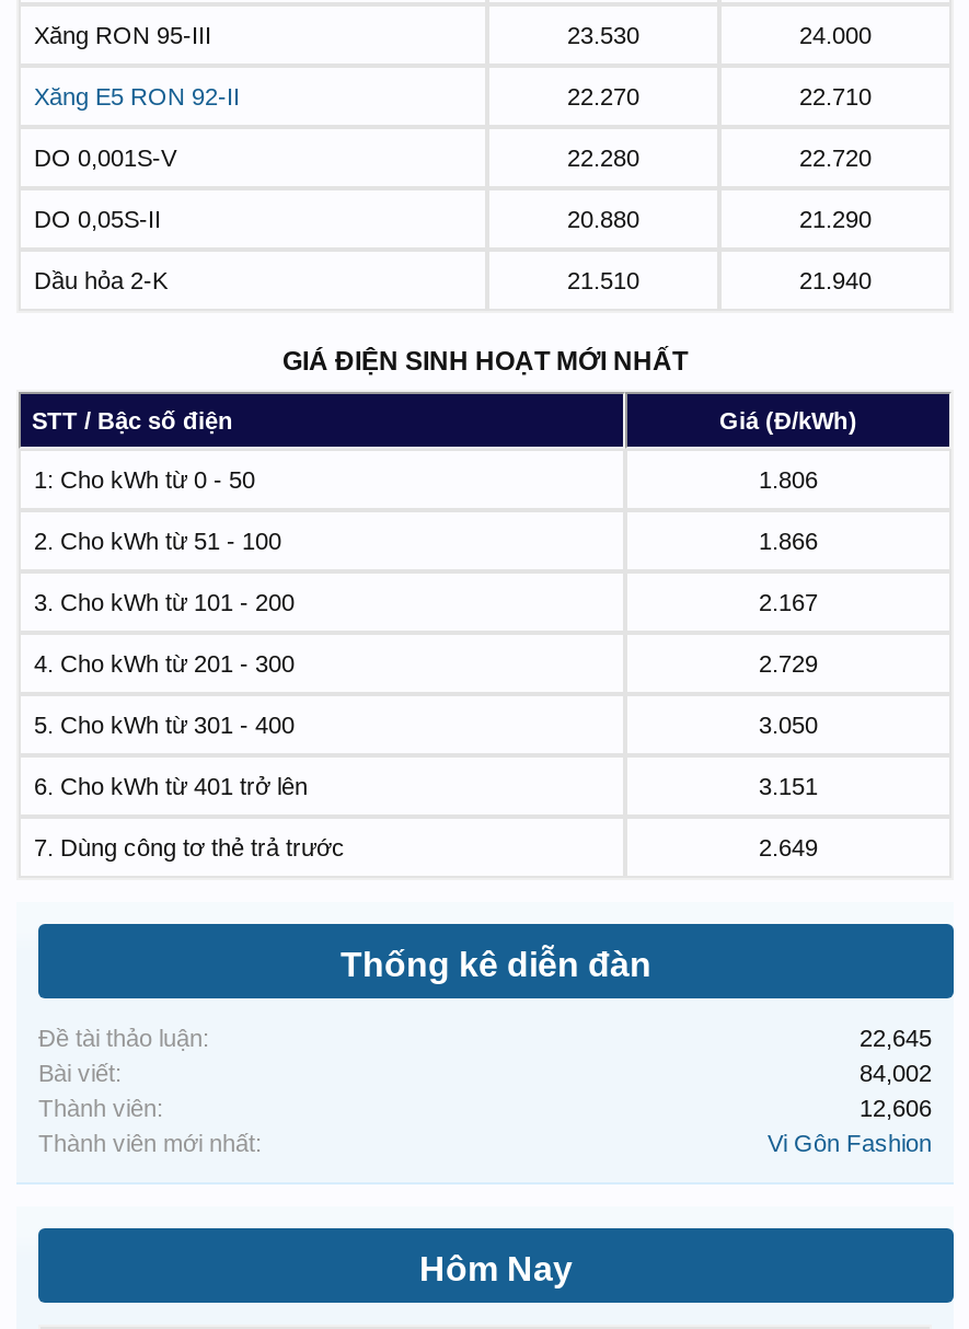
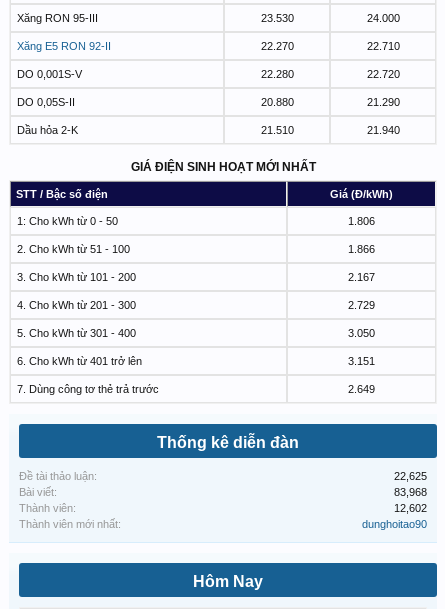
- 22,645
+ 22,625

- 84,002
+ 83,968

- 12,606
+ 12,602

- Vi Gôn Fashion
+ dunghoitao90
